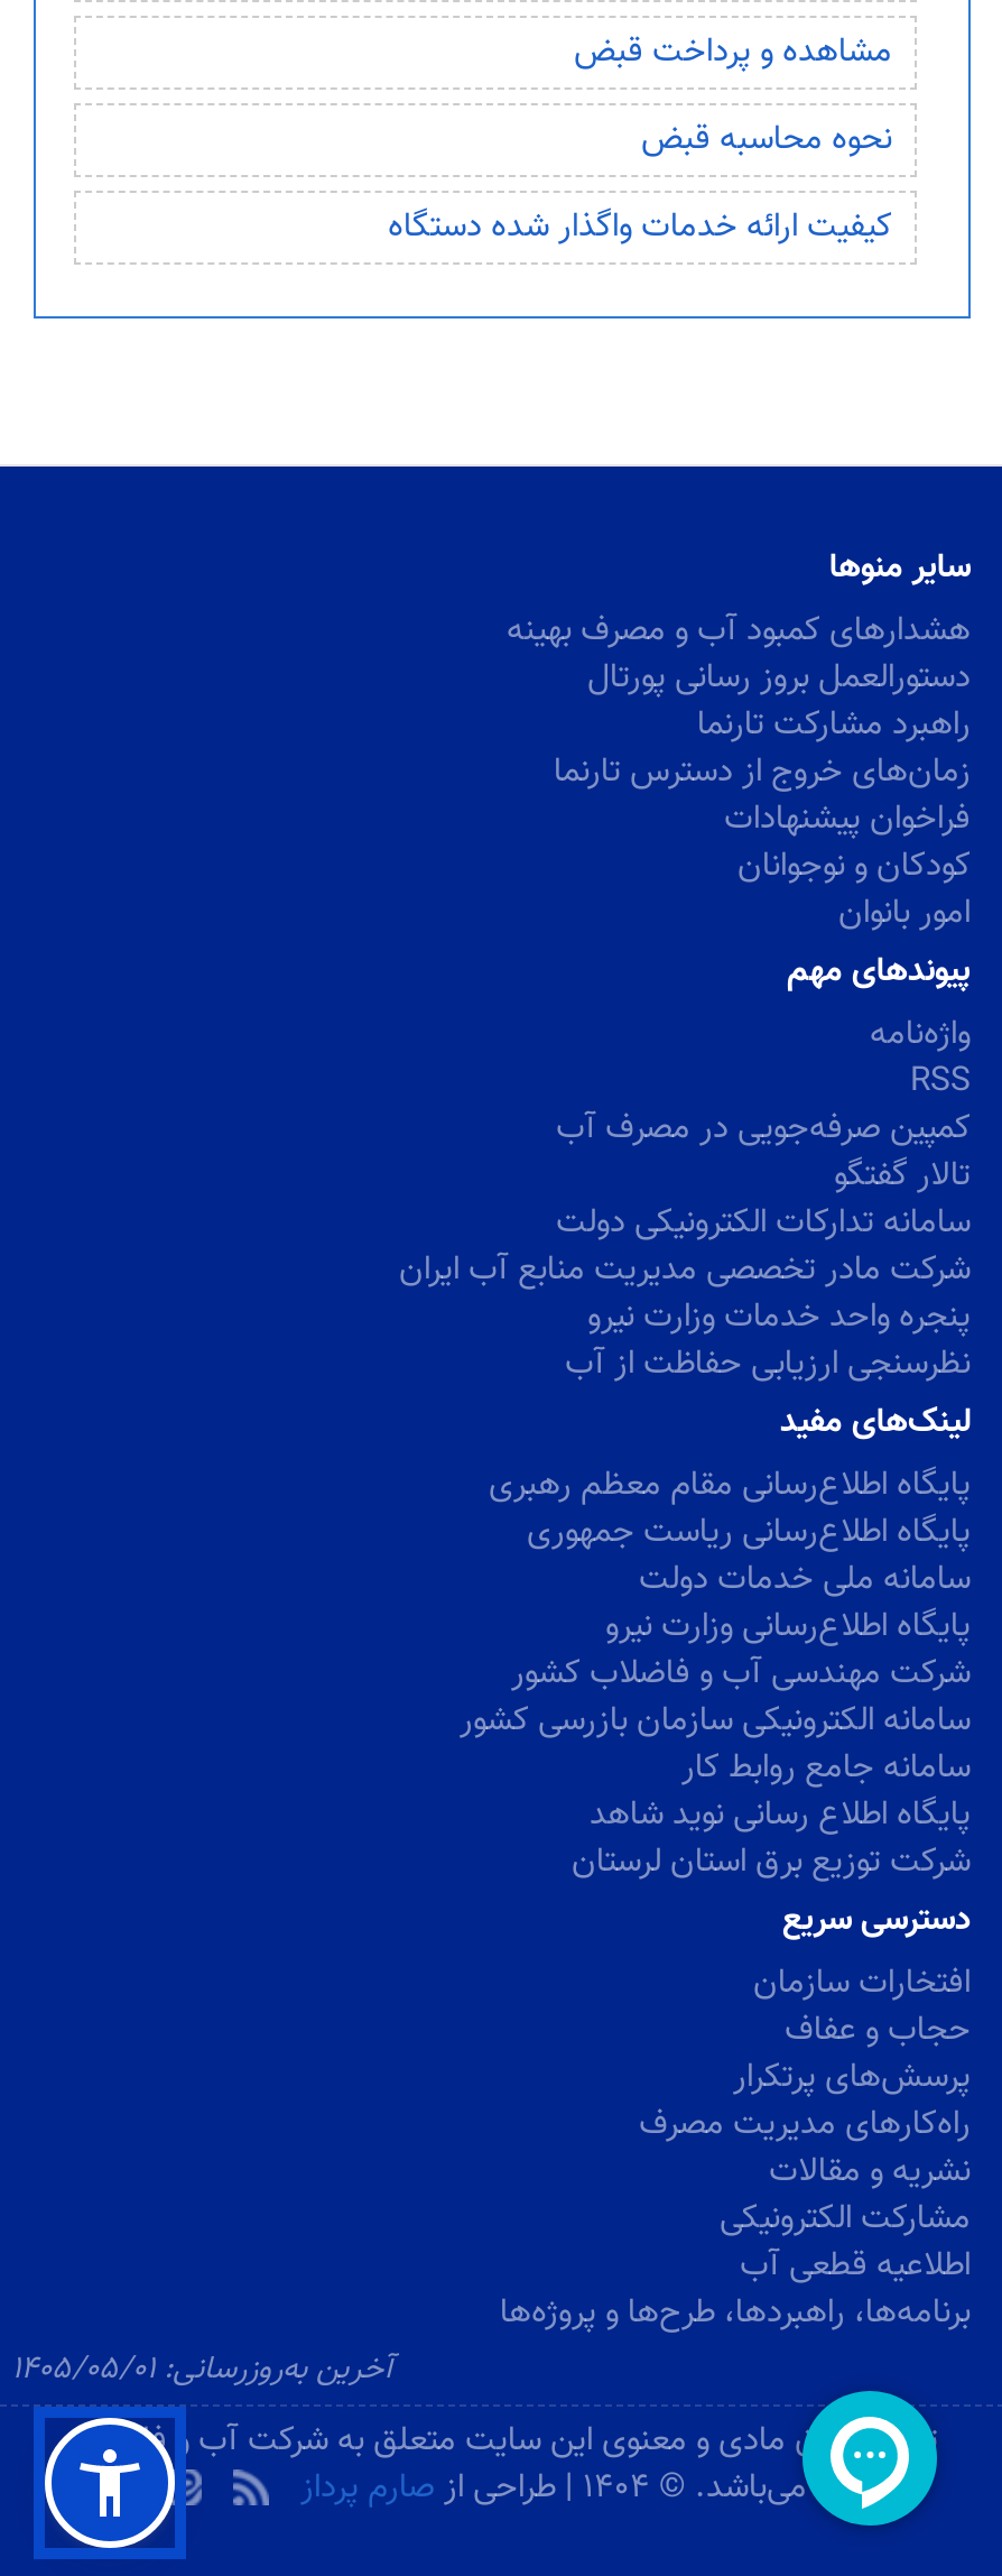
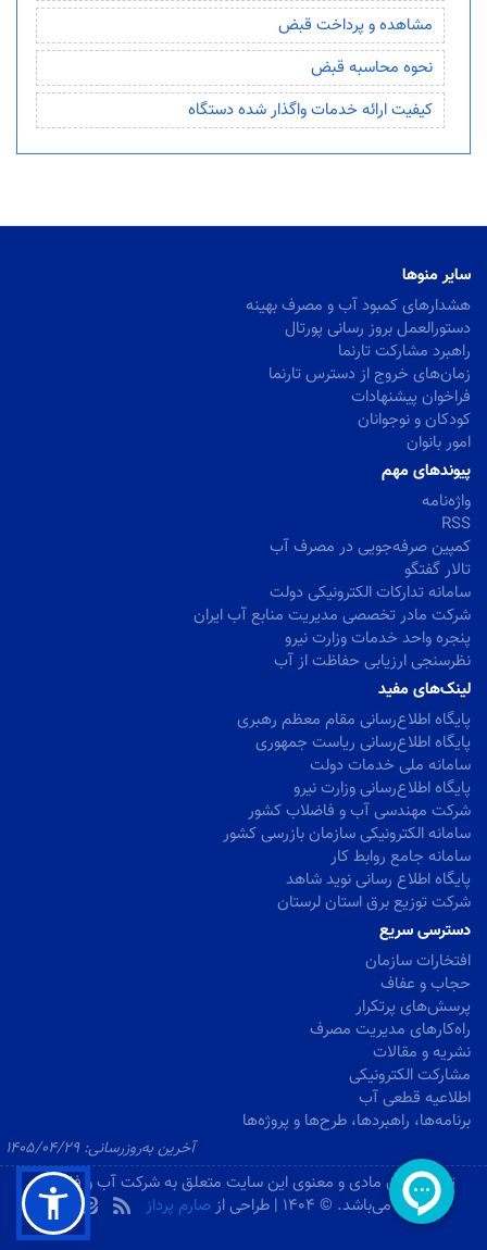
- آخرین به‌روزرسانی: ۱۴۰۵/۰۵/۰۱
+ آخرین به‌روزرسانی: ۱۴۰۵/۰۴/۲۹
